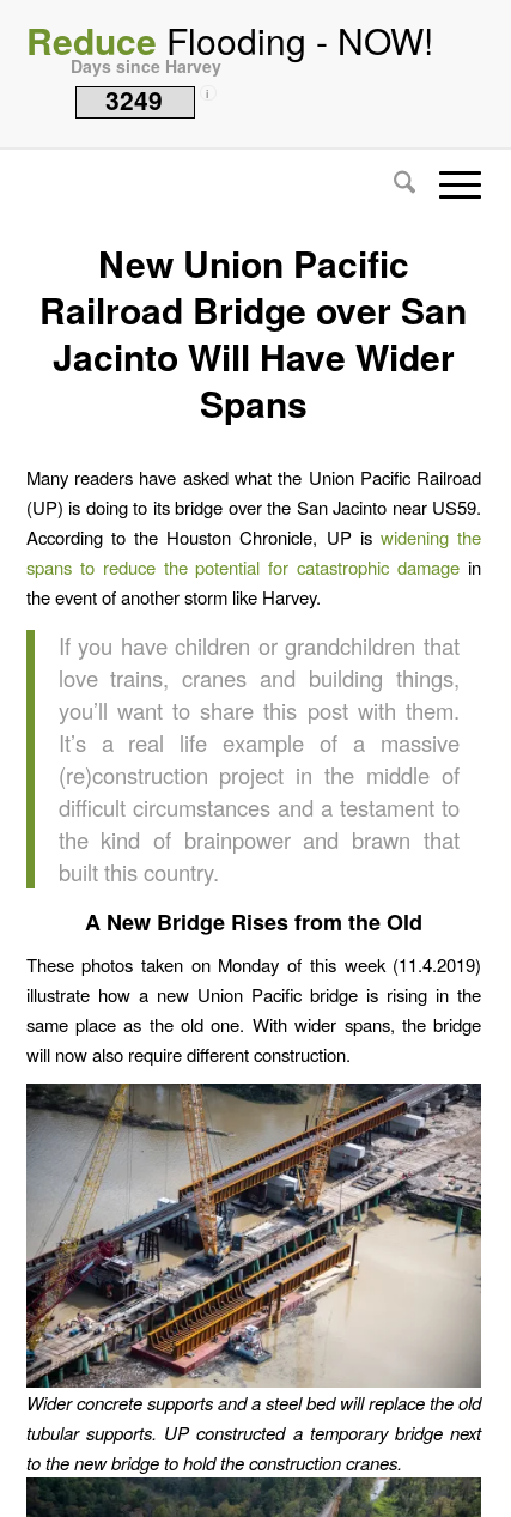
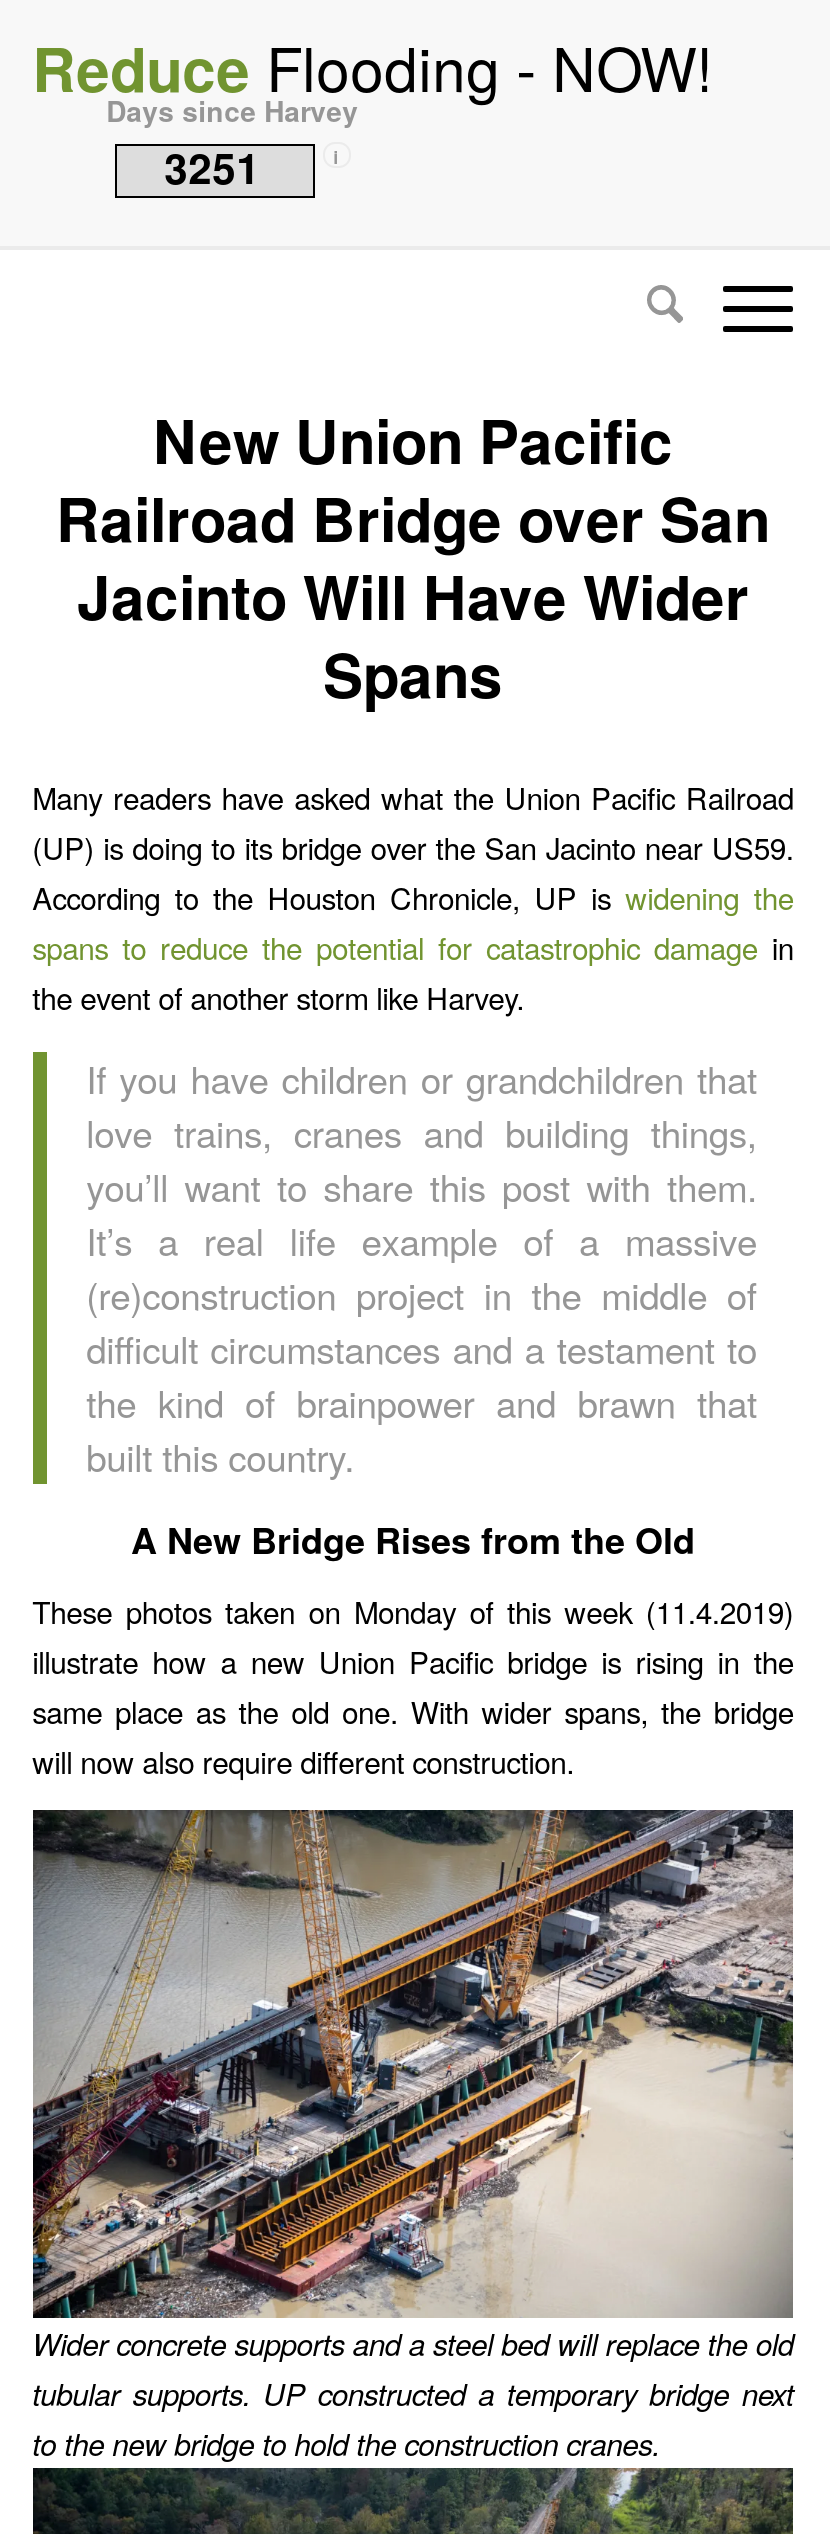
- 3249
+ 3251
